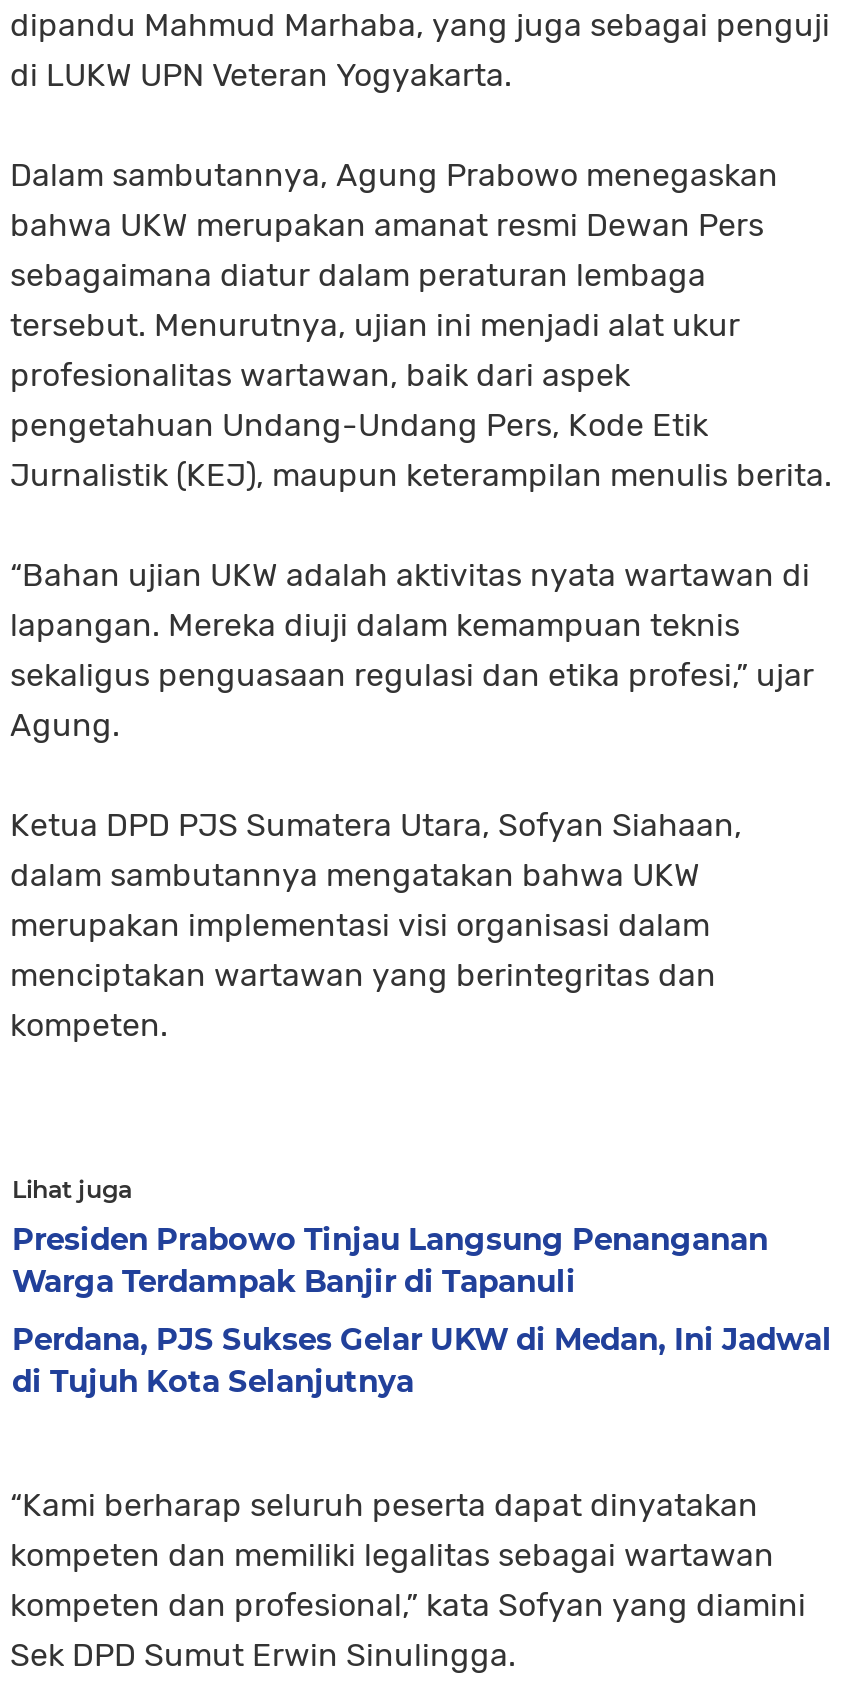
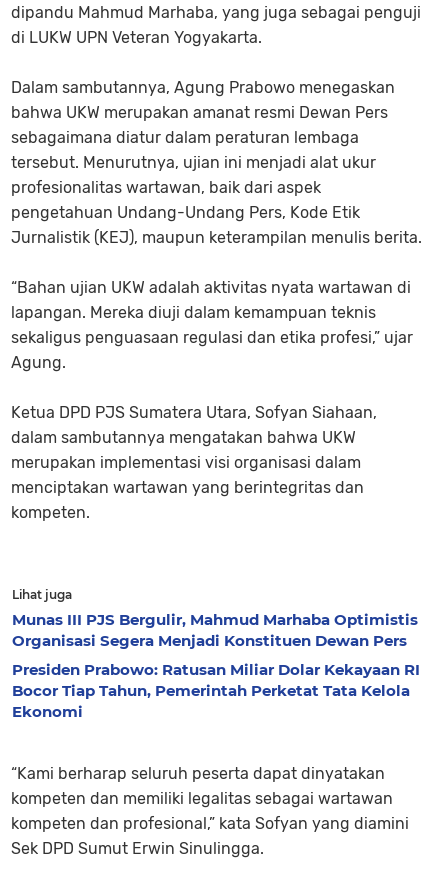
- Presiden Prabowo Tinjau Langsung Penanganan
- Warga Terdampak Banjir di Tapanuli
+ Munas III PJS Bergulir, Mahmud Marhaba Optimistis
+ Organisasi Segera Menjadi Konstituen Dewan Pers

- Perdana, PJS Sukses Gelar UKW di Medan, Ini Jadwal
- di Tujuh Kota Selanjutnya
+ Presiden Prabowo: Ratusan Miliar Dolar Kekayaan RI
+ Bocor Tiap Tahun, Pemerintah Perketat Tata Kelola
+ Ekonomi
